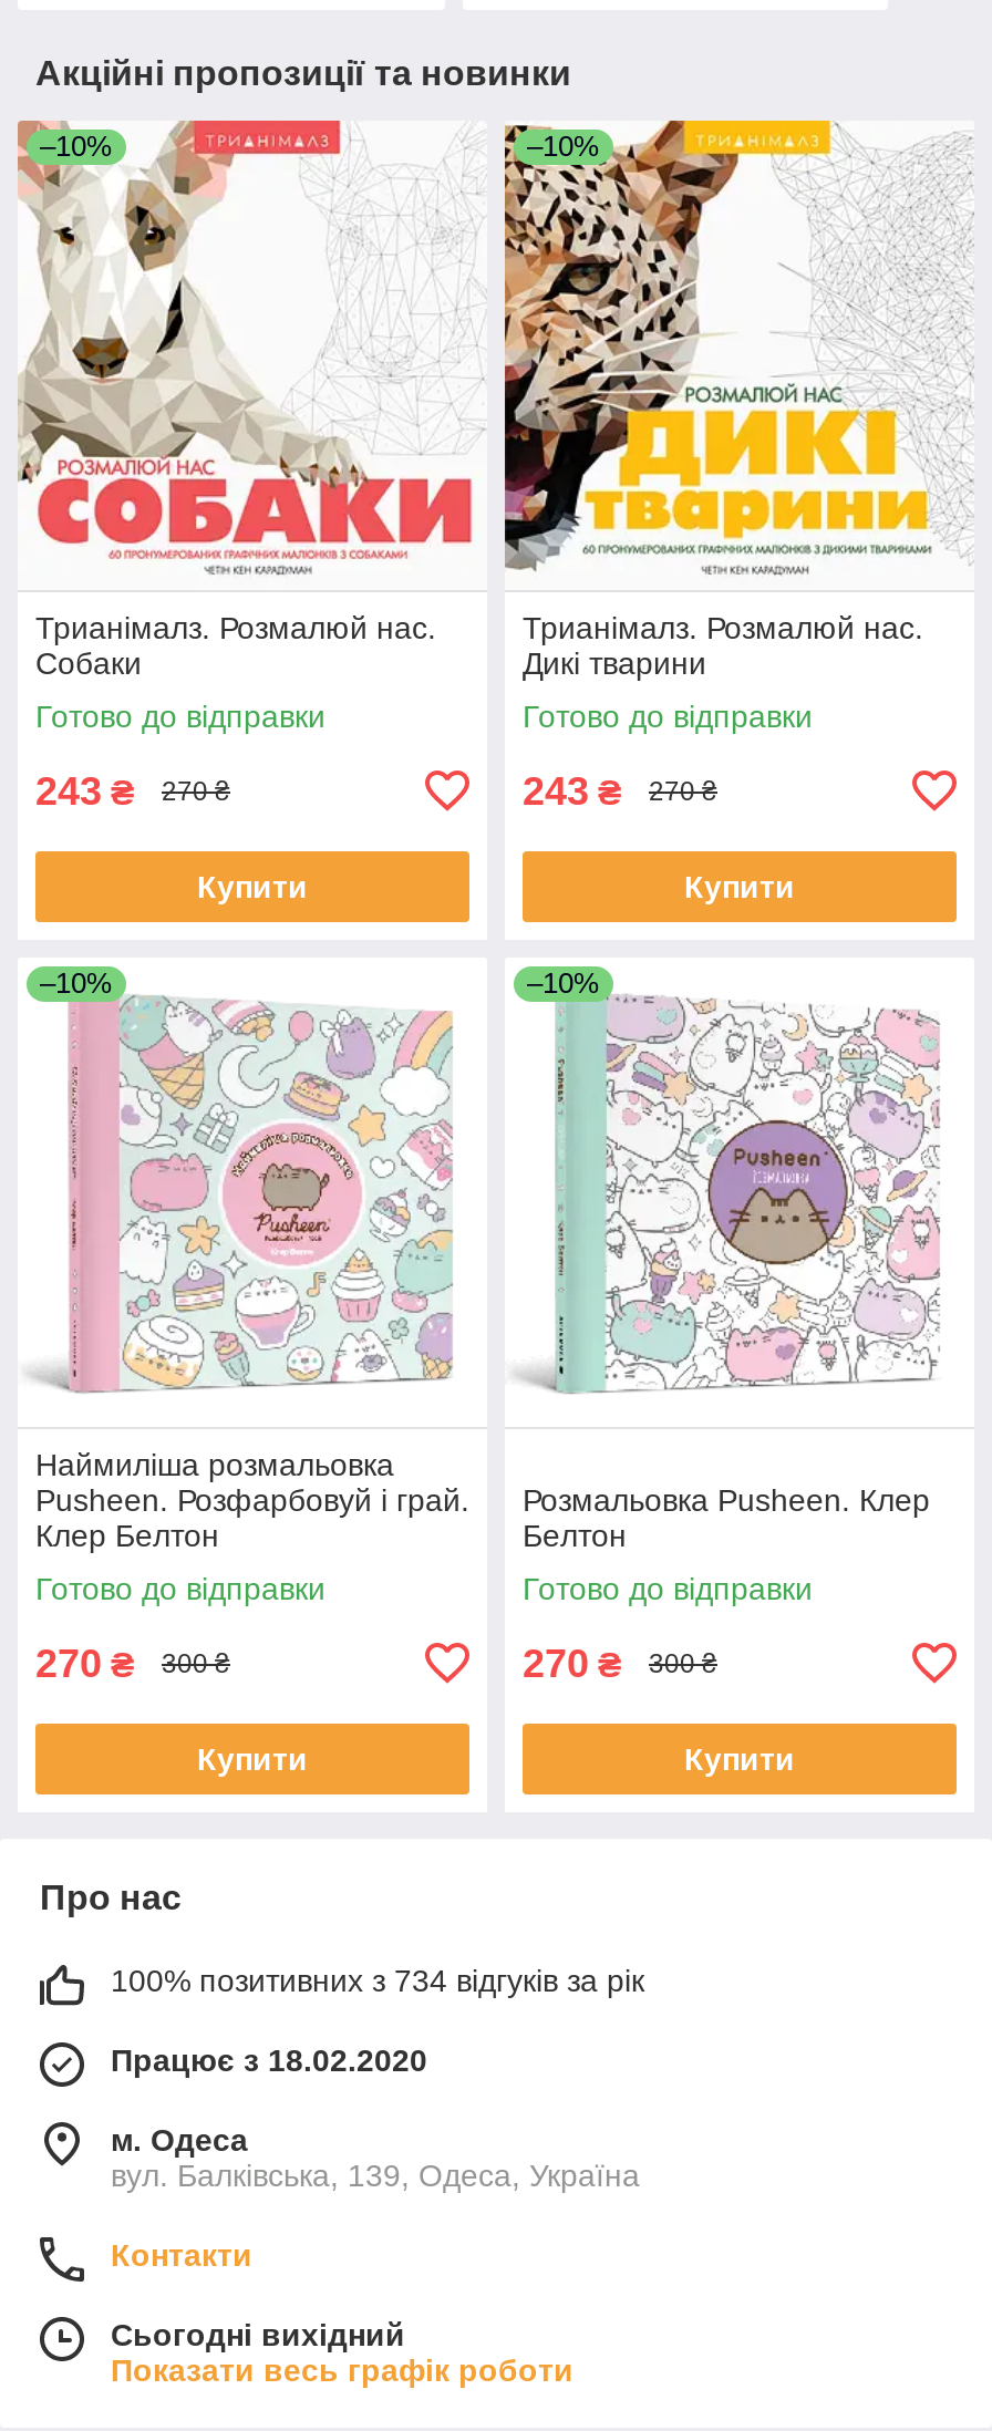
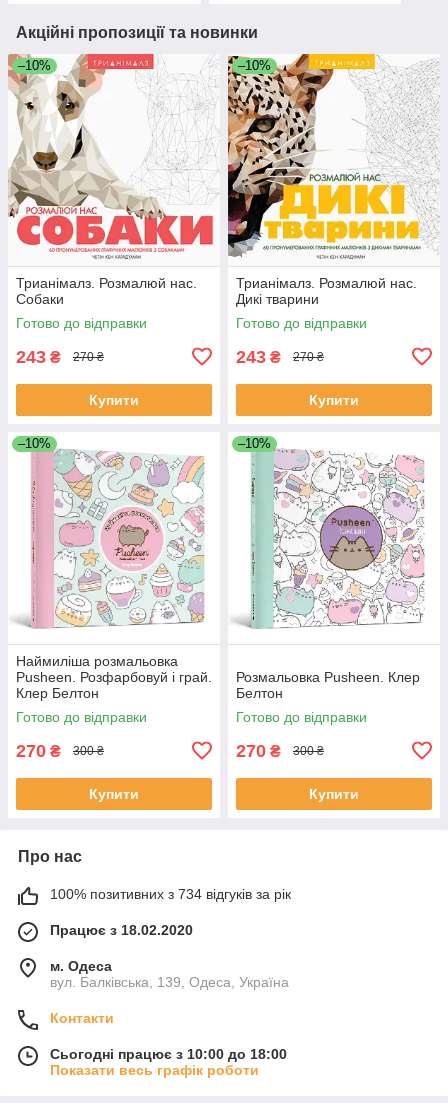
- Сьогодні вихідний
+ Сьогодні працює з 10:00 до 18:00
